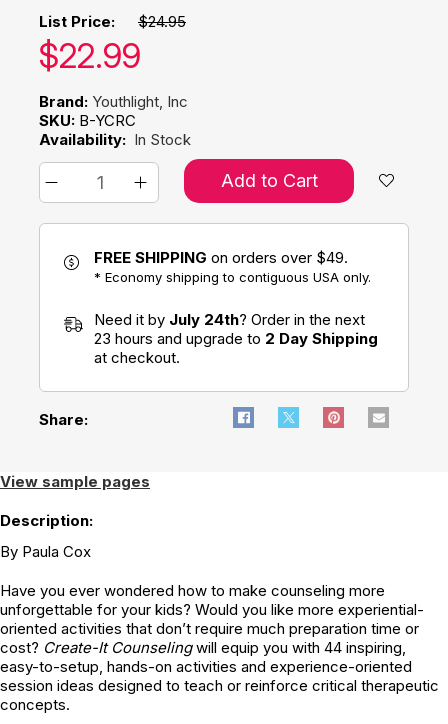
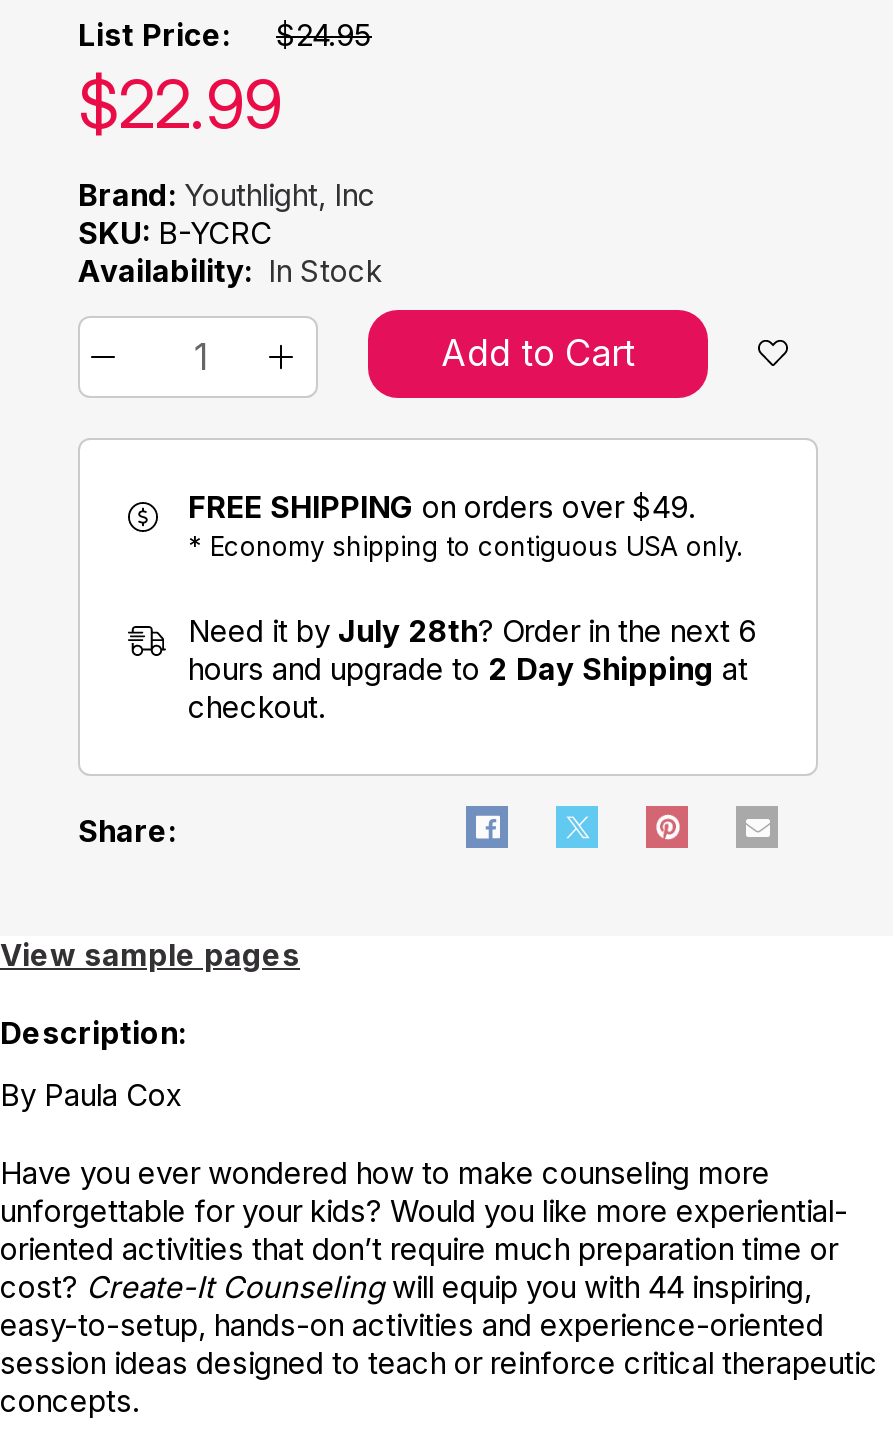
- Need it by July 24th? Order in the next
- 23 hours and upgrade to 2 Day Shipping
- at checkout.
+ Need it by July 28th? Order in the next 6
+ hours and upgrade to 2 Day Shipping at
+ checkout.
